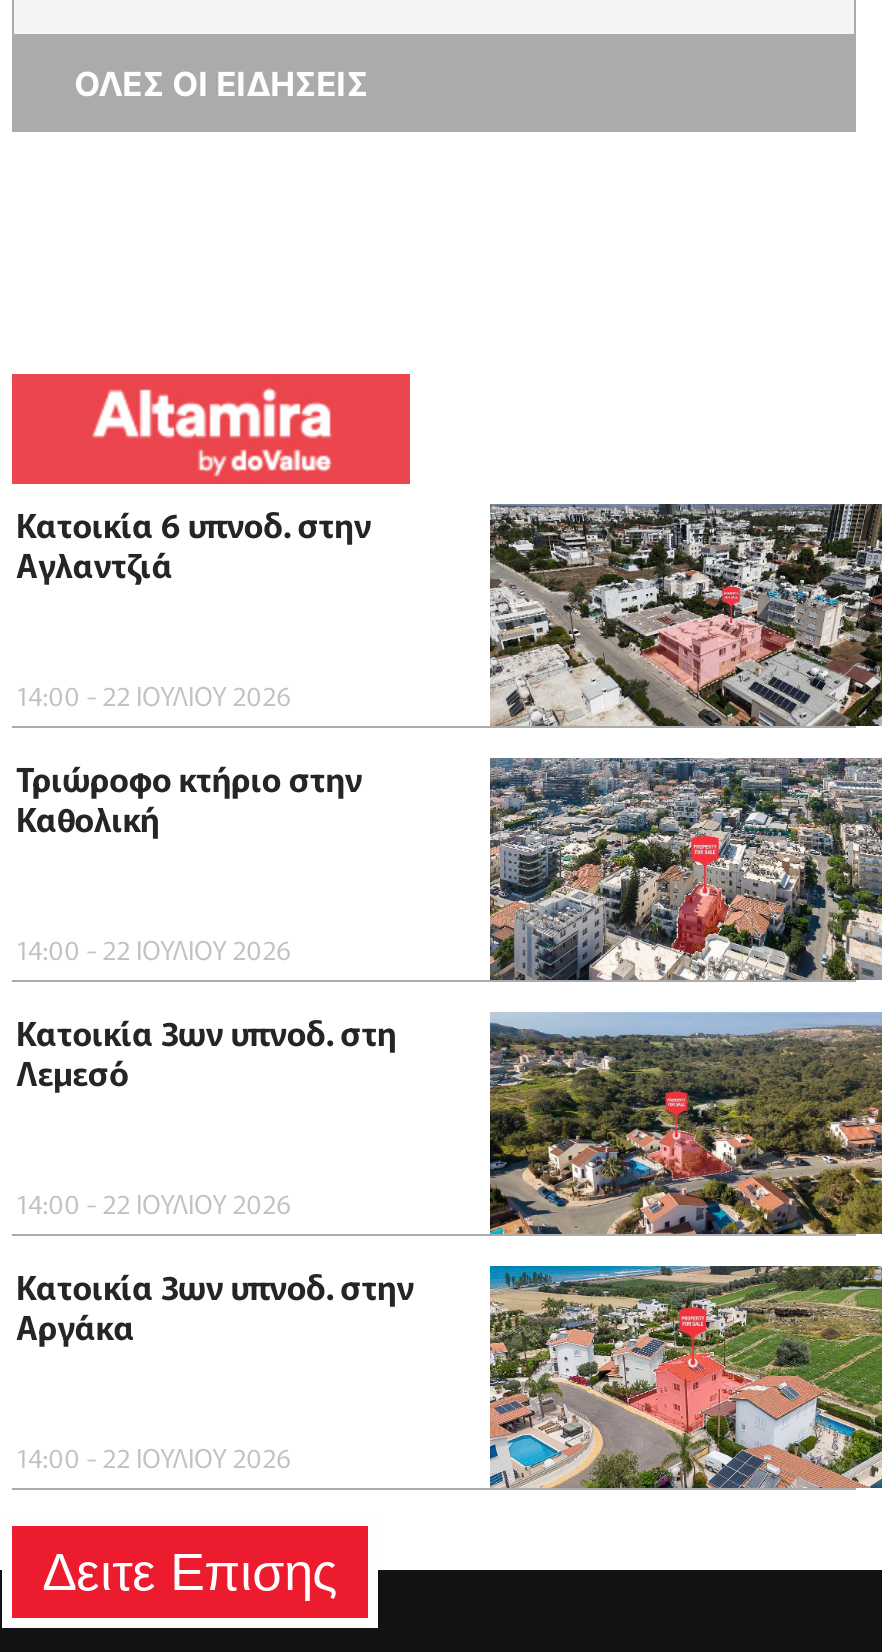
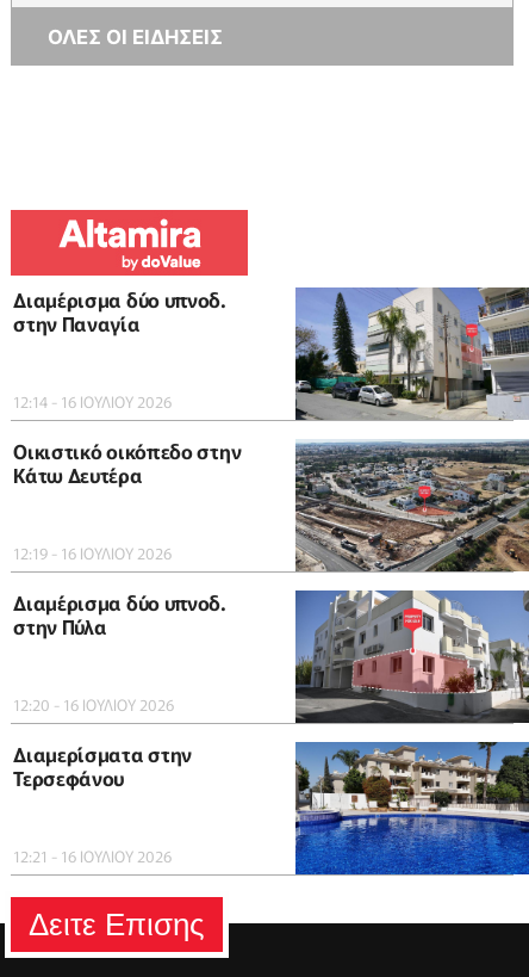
- Κατοικία 6 υπνοδ. στην
- Αγλαντζιά
+ Διαμέρισμα δύο υπνοδ.
+ στην Παναγία

- [image]
+ [image]

- 14:00 - 22 ΙΟΥΛΙΟΥ 2026
+ 12:14 - 16 ΙΟΥΛΙΟΥ 2026

- Τριώροφο κτήριο στην
- Καθολική
+ Οικιστικό οικόπεδο στην
+ Κάτω Δευτέρα

- [image]
+ [image]

- 14:00 - 22 ΙΟΥΛΙΟΥ 2026
+ 12:19 - 16 ΙΟΥΛΙΟΥ 2026

- Κατοικία 3ων υπνοδ. στη
- Λεμεσό
+ Διαμέρισμα δύο υπνοδ.
+ στην Πύλα

- [image]
+ [image]

- 14:00 - 22 ΙΟΥΛΙΟΥ 2026
+ 12:20 - 16 ΙΟΥΛΙΟΥ 2026

- Κατοικία 3ων υπνοδ. στην
- Αργάκα
+ Διαμερίσματα στην
+ Τερσεφάνου

- [image]
+ [image]

- 14:00 - 22 ΙΟΥΛΙΟΥ 2026
+ 12:21 - 16 ΙΟΥΛΙΟΥ 2026
